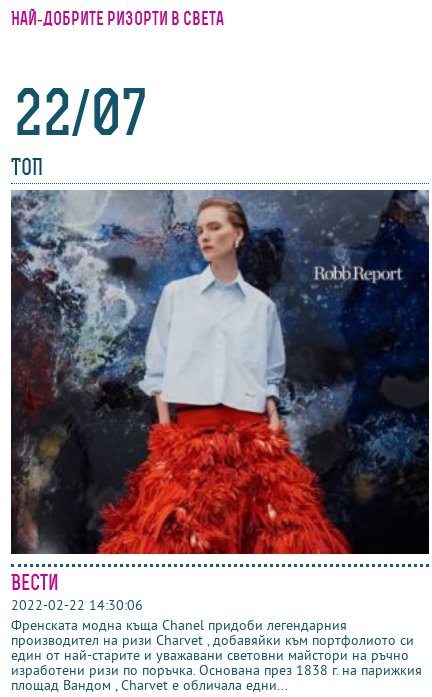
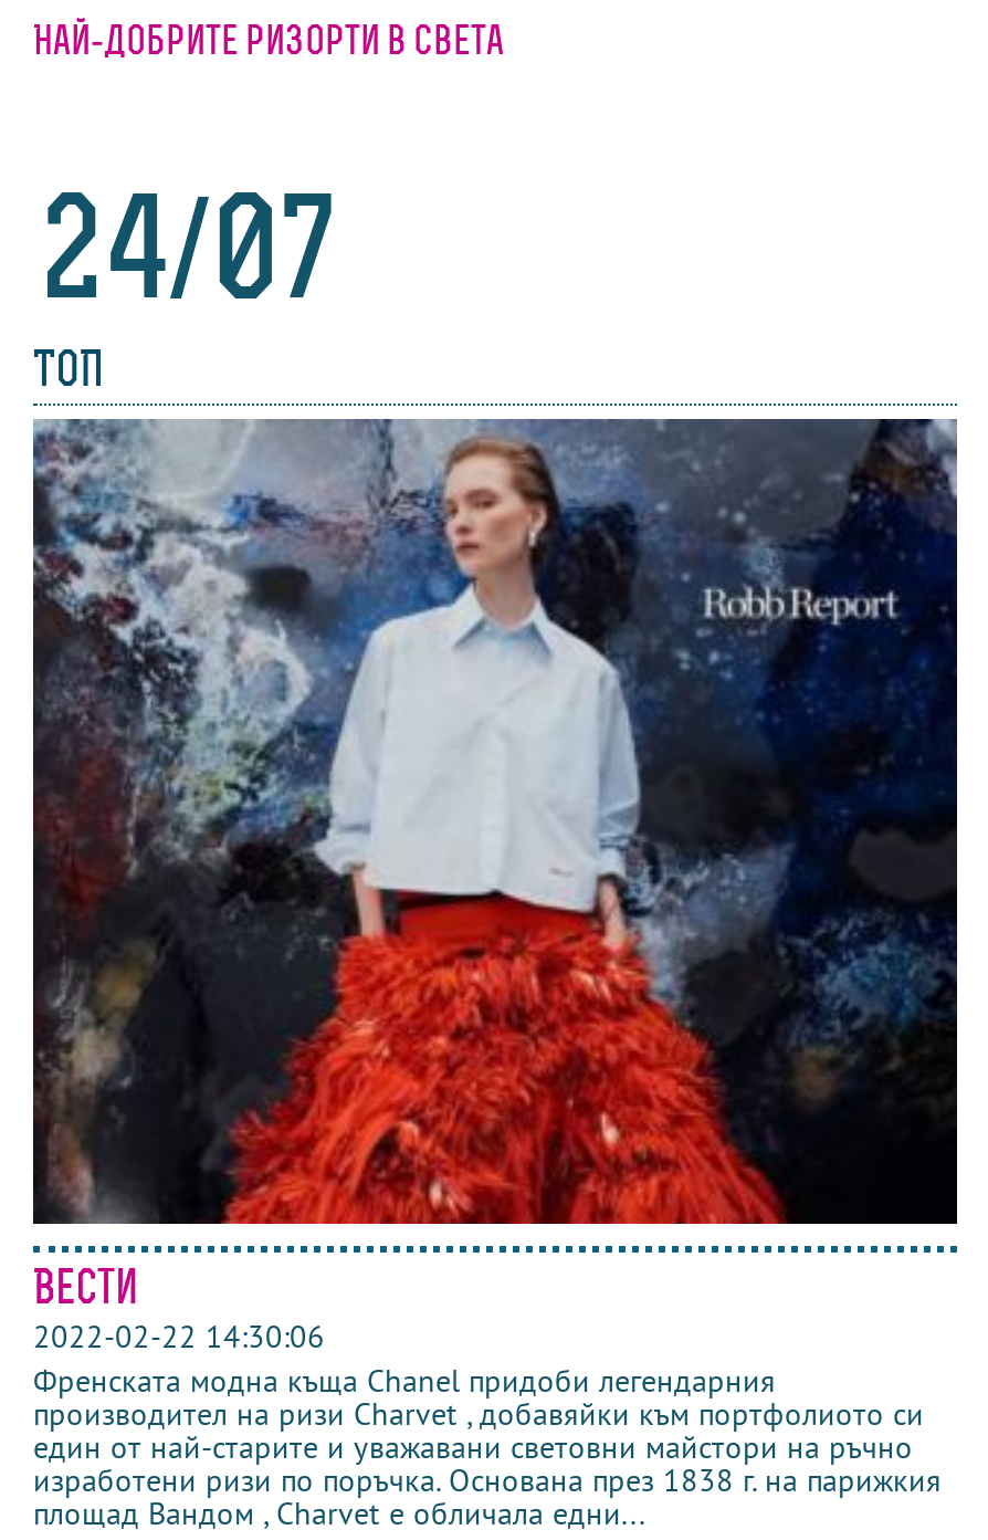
- 22/07
+ 24/07
